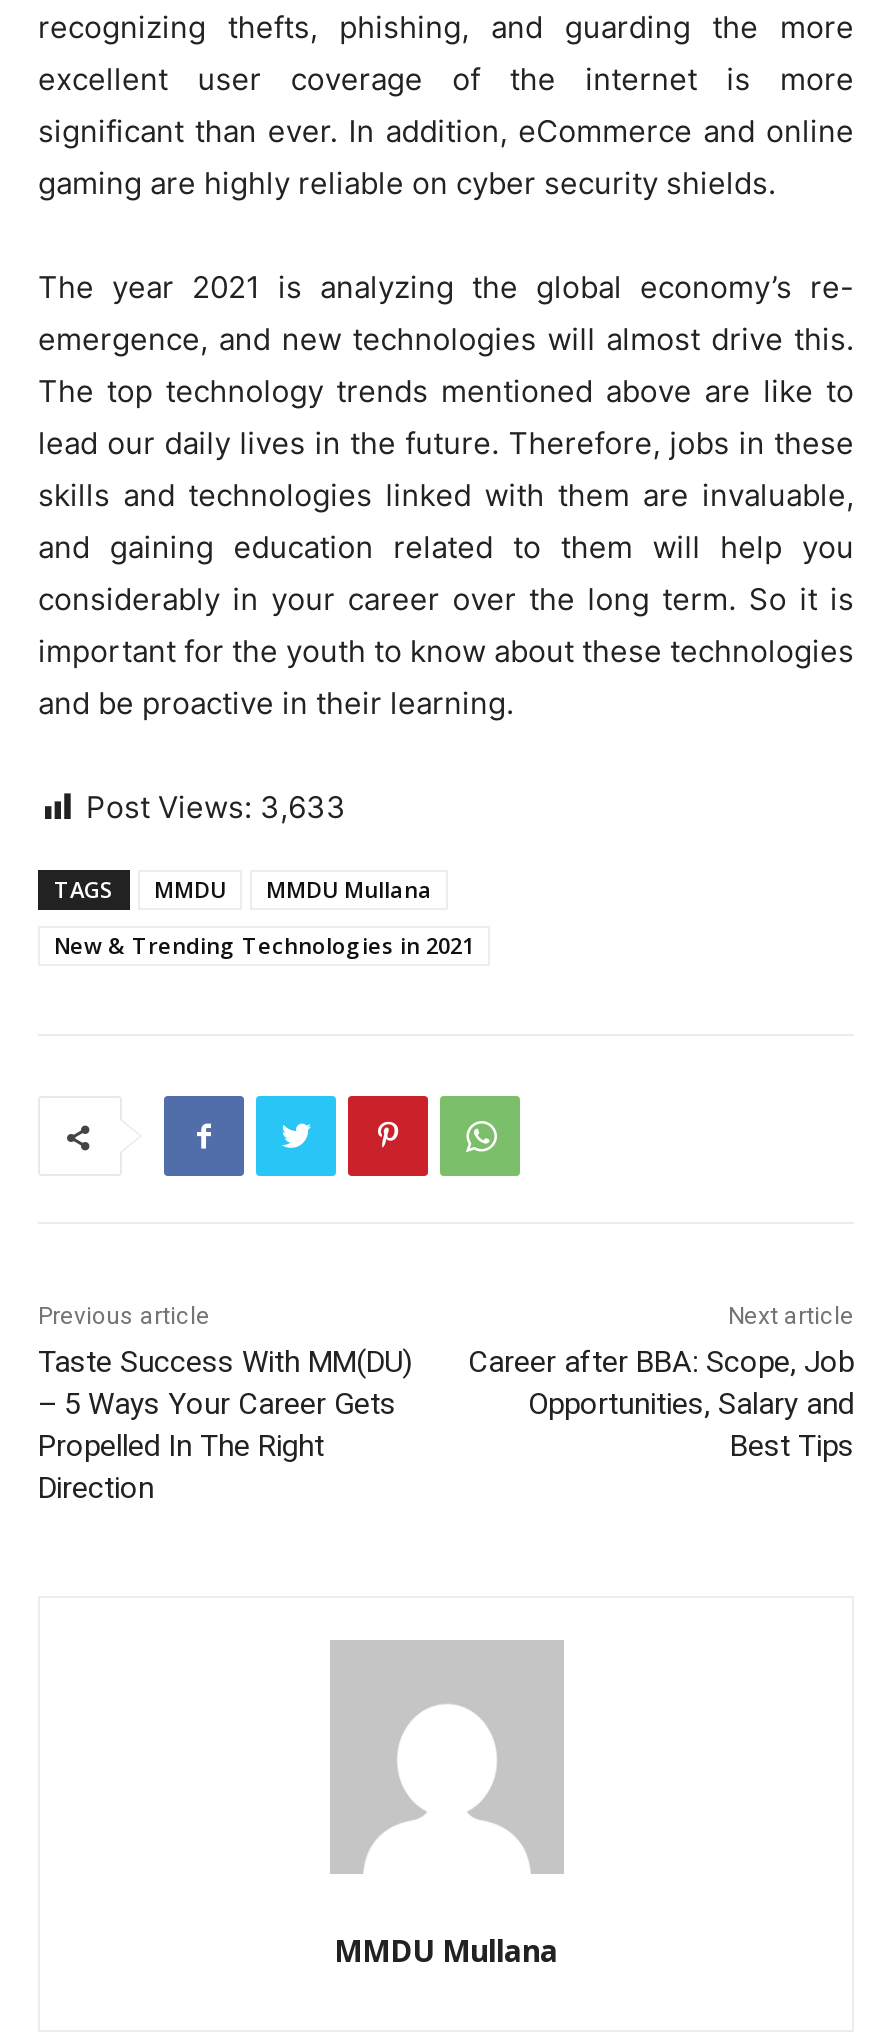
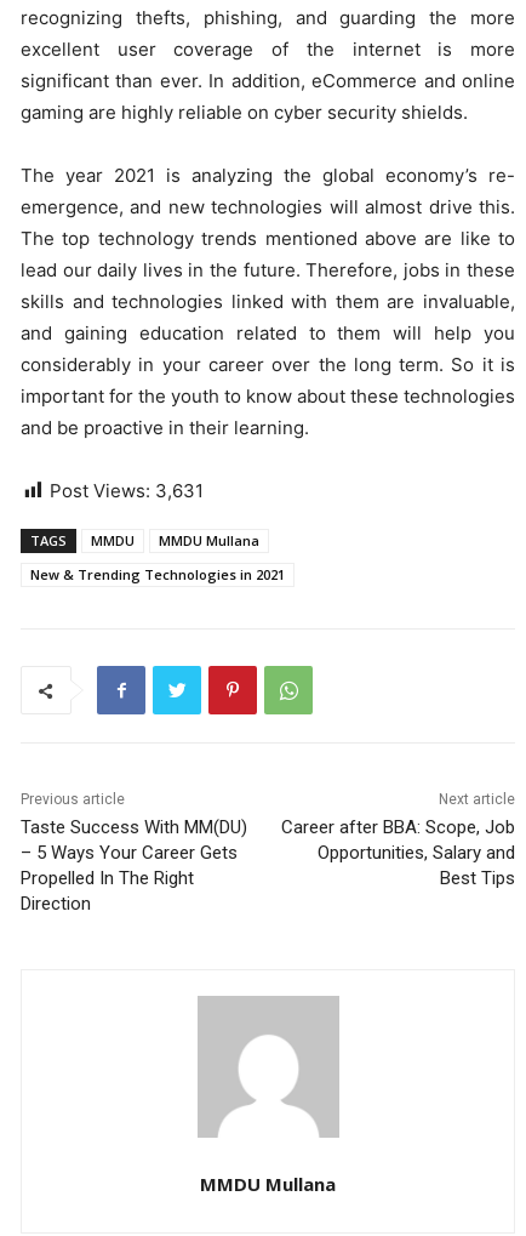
- Post Views: 3,633
+ Post Views: 3,631
